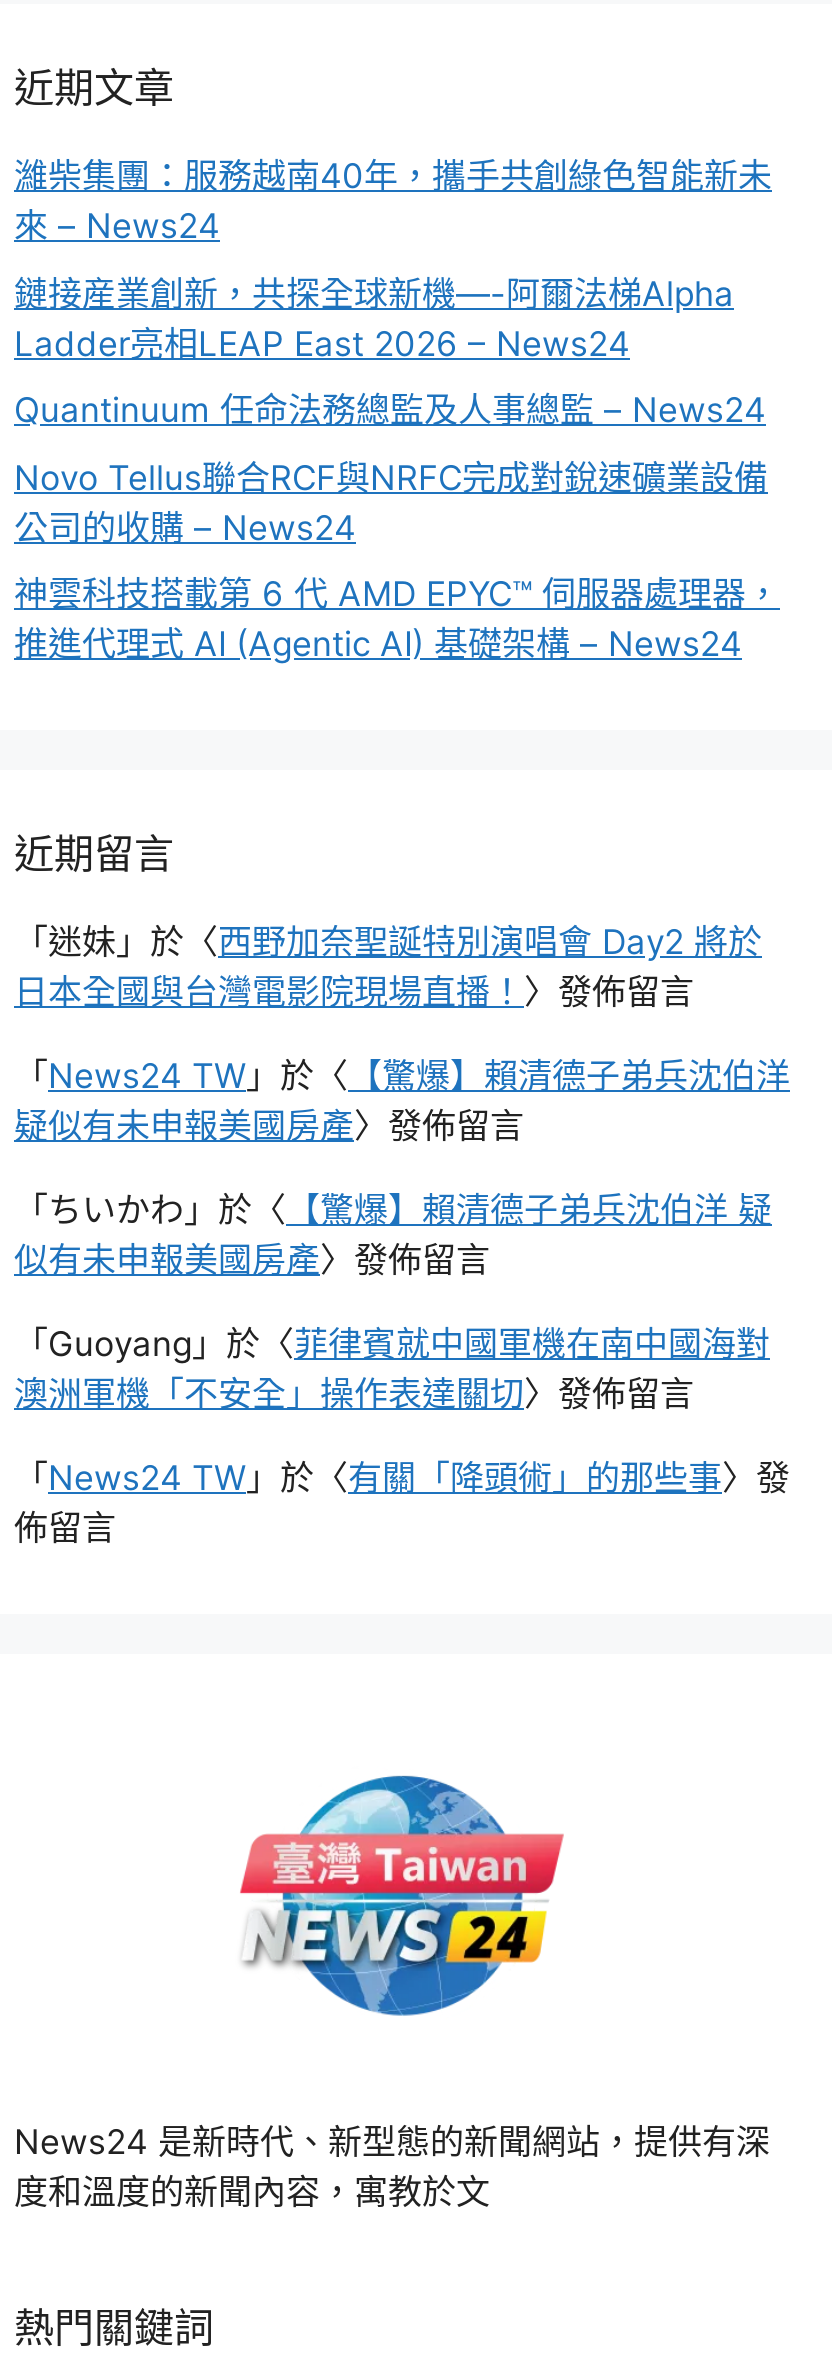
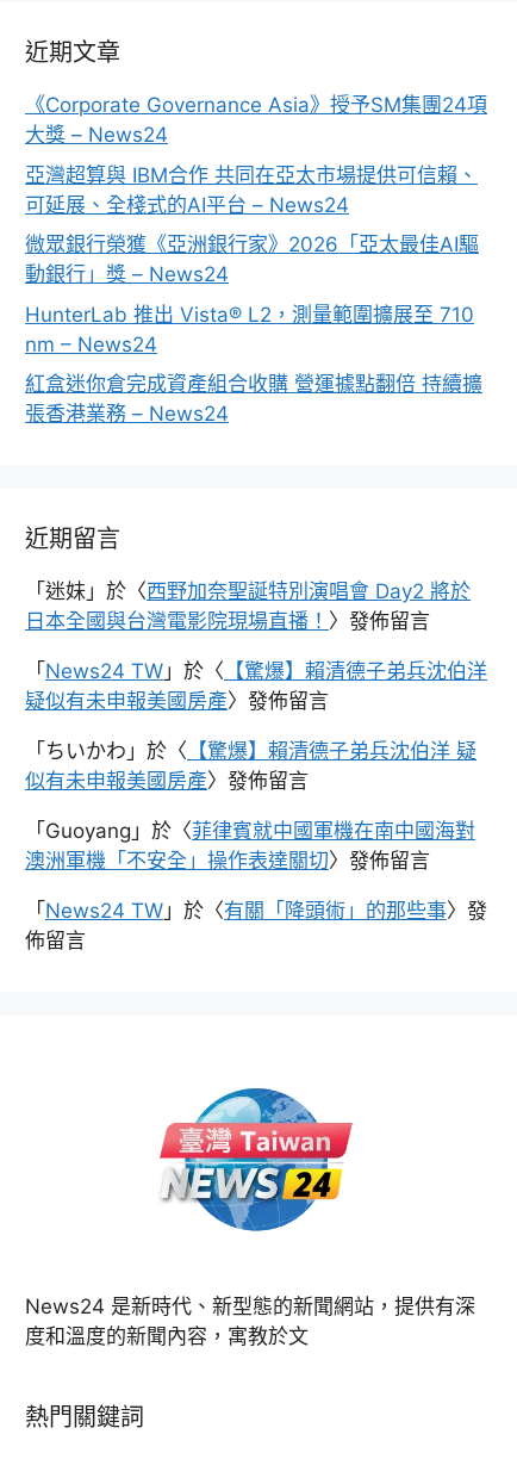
- 濰柴集團：服務越南40年，攜手共創綠色智能新未
- 來 – News24
+ 《Corporate Governance Asia》授予SM集團24項
+ 大獎 – News24

- 鏈接産業創新，共探全球新機—-阿爾法梯Alpha
- Ladder亮相LEAP East 2026 – News24
+ 亞灣超算與 IBM合作 共同在亞太市場提供可信賴、
+ 可延展、全棧式的AI平台 – News24

- Quantinuum 任命法務總監及人事總監 – News24
+ 微眾銀行榮獲《亞洲銀行家》2026「亞太最佳AI驅
+ 動銀行」獎 – News24

- Novo Tellus聯合RCF與NRFC完成對銳速礦業設備
- 公司的收購 – News24
+ HunterLab 推出 Vista® L2，測量範圍擴展至 710
+ nm – News24

- 神雲科技搭載第 6 代 AMD EPYC™ 伺服器處理器，
- 推進代理式 AI (Agentic AI) 基礎架構 – News24
+ 紅盒迷你倉完成資產組合收購 營運據點翻倍 持續擴
+ 張香港業務 – News24
